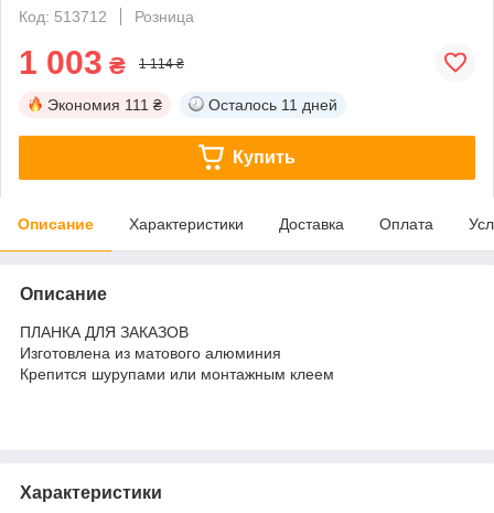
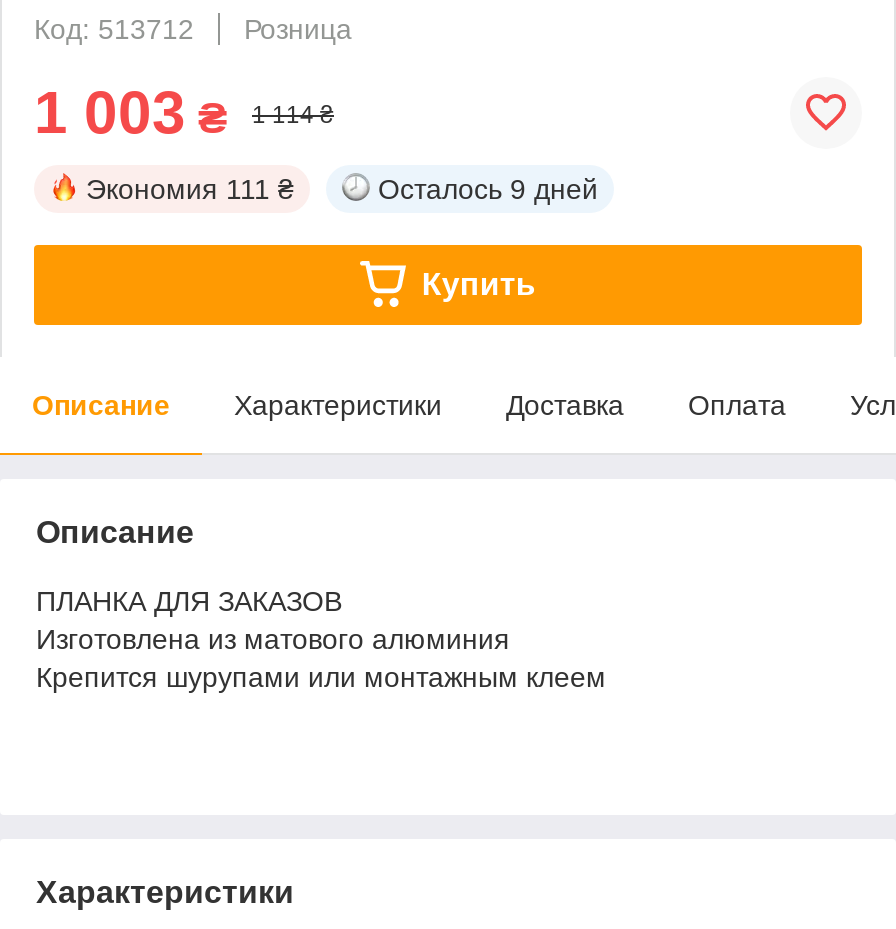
- Осталось 11 дней
+ Осталось 9 дней
